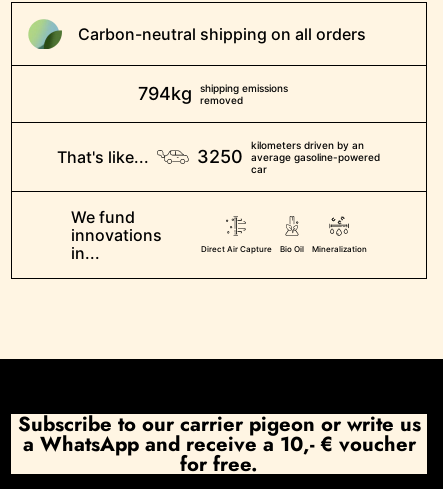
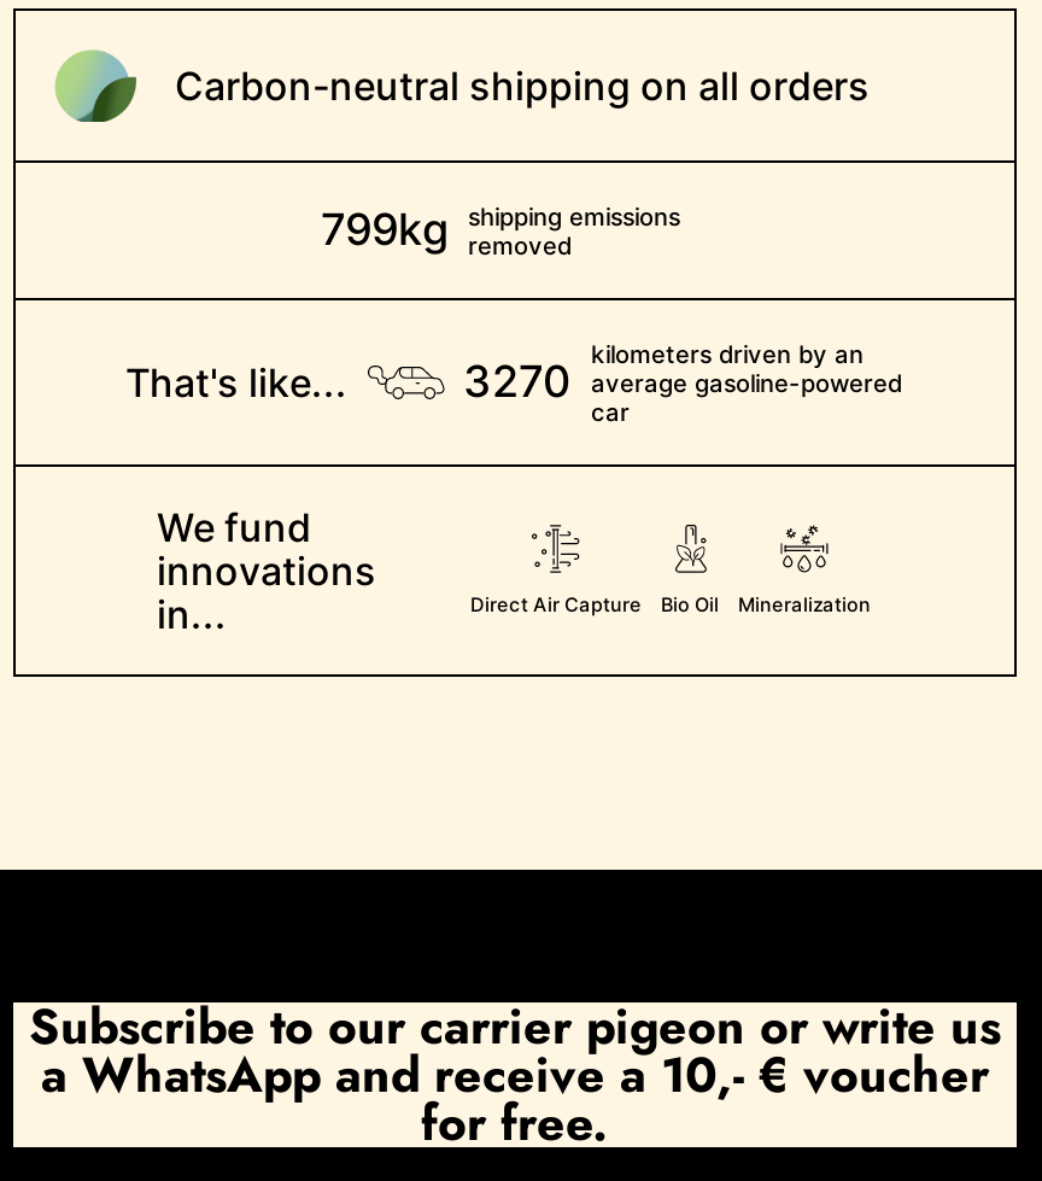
- 794kg shipping emissions removed
+ 799kg shipping emissions removed

- 3250 average gasoline-powered
+ 3270 average gasoline-powered
